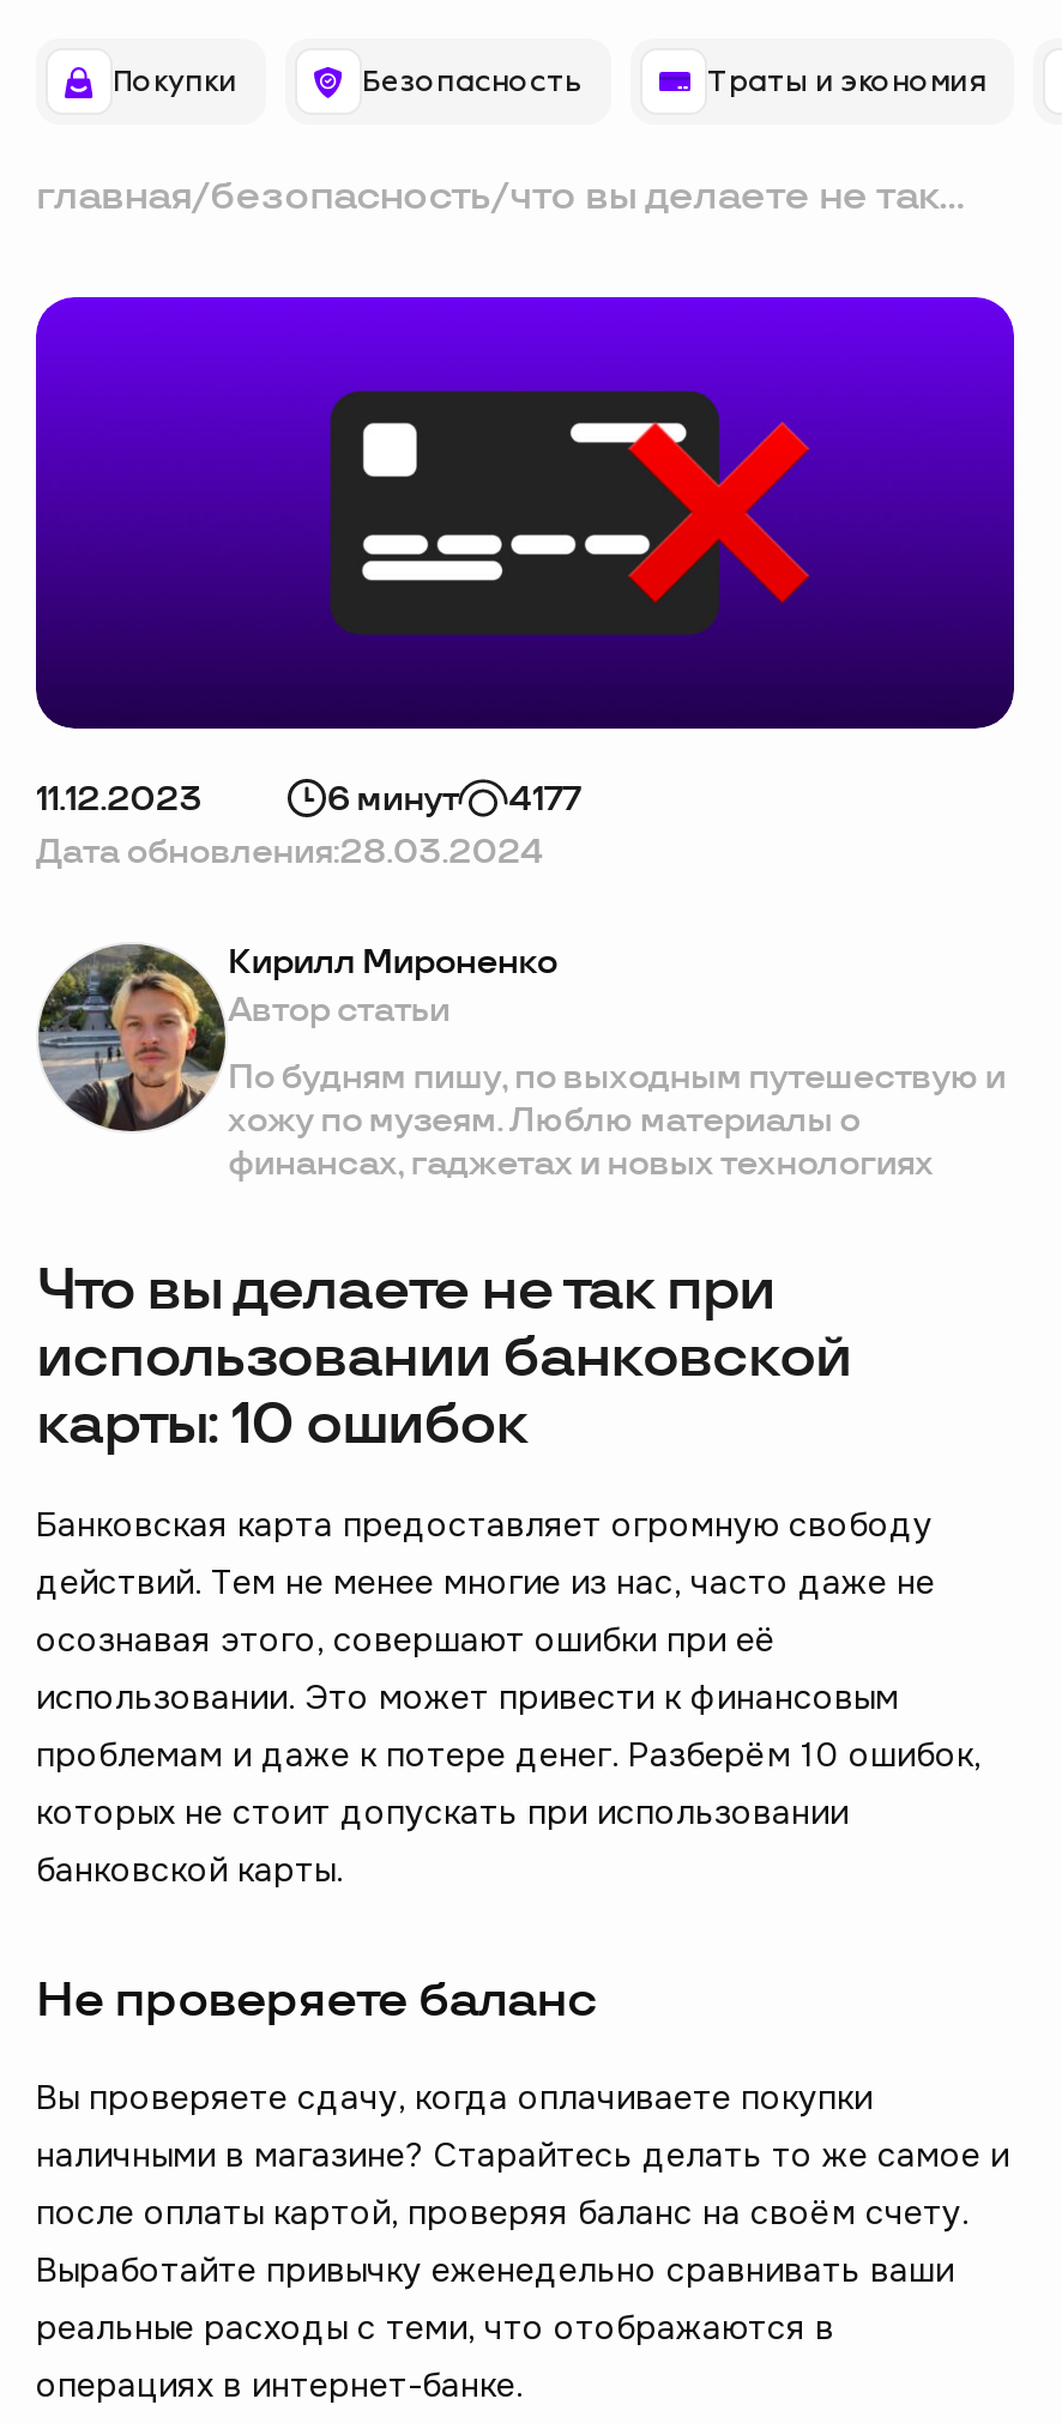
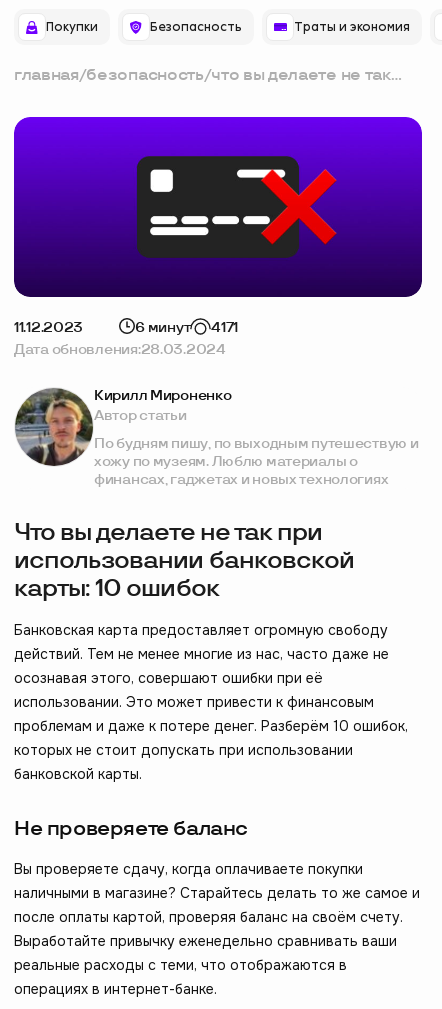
- 6 минут 4177
+ 6 минут 4171
